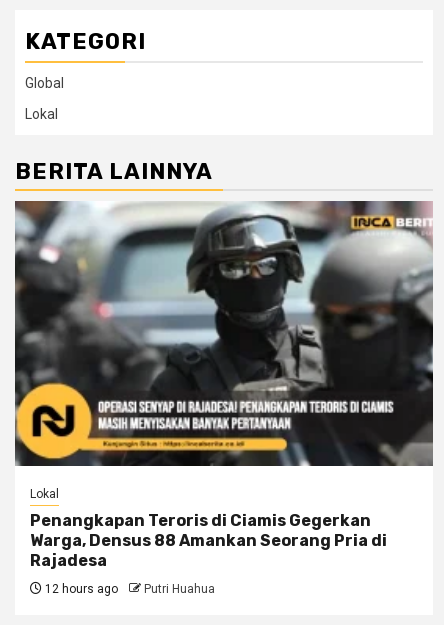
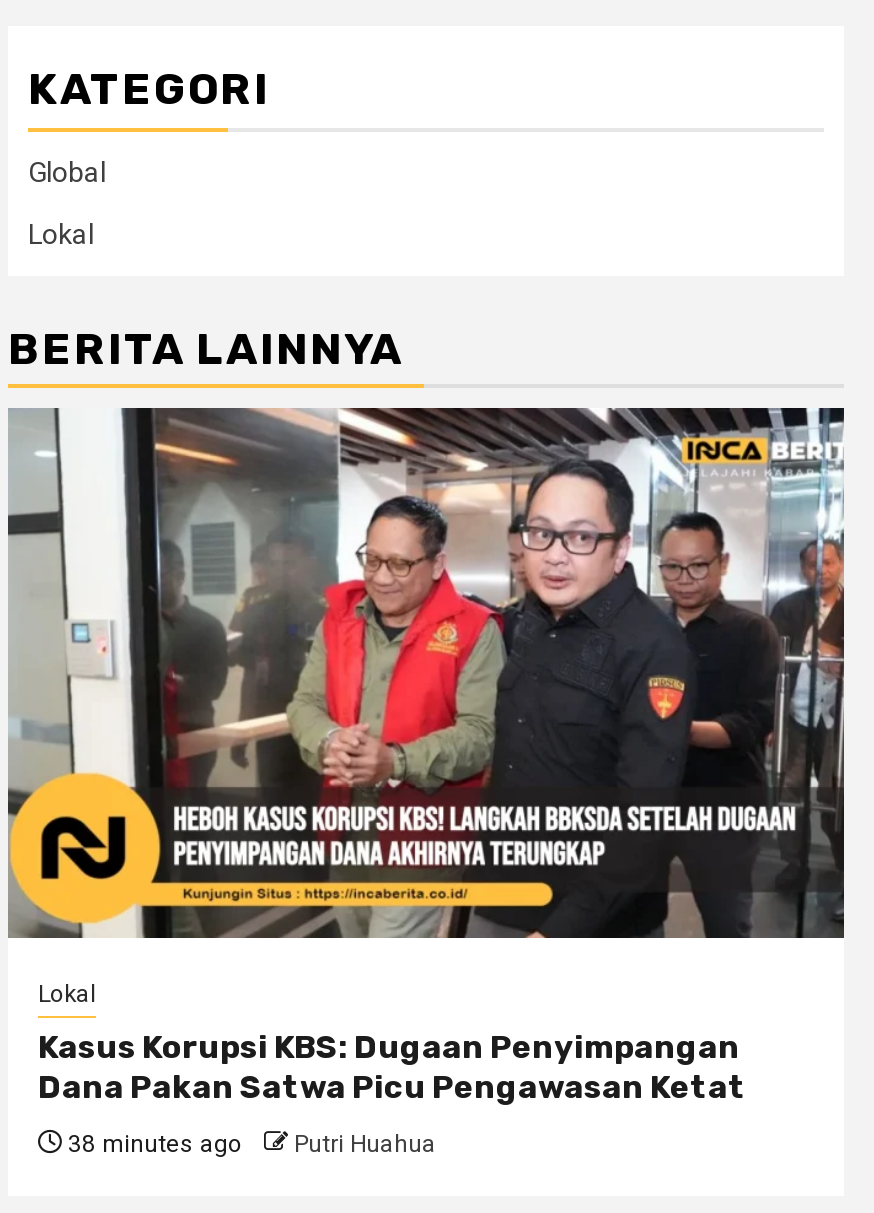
- [image]
+ [image]

- Penangkapan Teroris di Ciamis Gegerkan
- Warga, Densus 88 Amankan Seorang Pria di
- Rajadesa
+ Kasus Korupsi KBS: Dugaan Penyimpangan
+ Dana Pakan Satwa Picu Pengawasan Ketat

- 12 hours ago Putri Huahua
+ 38 minutes ago Putri Huahua
